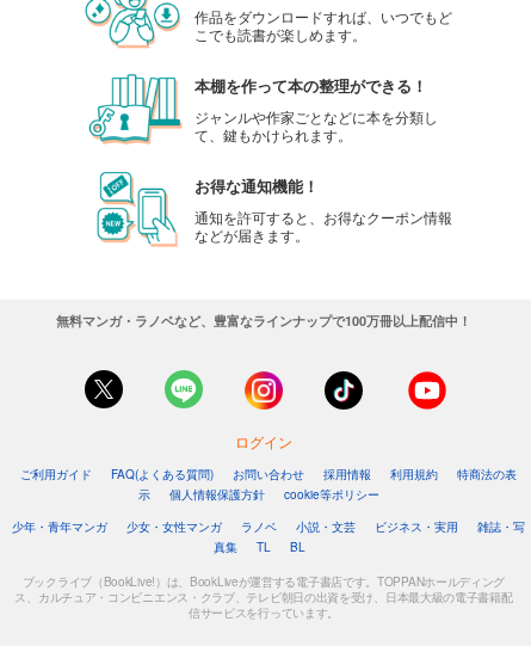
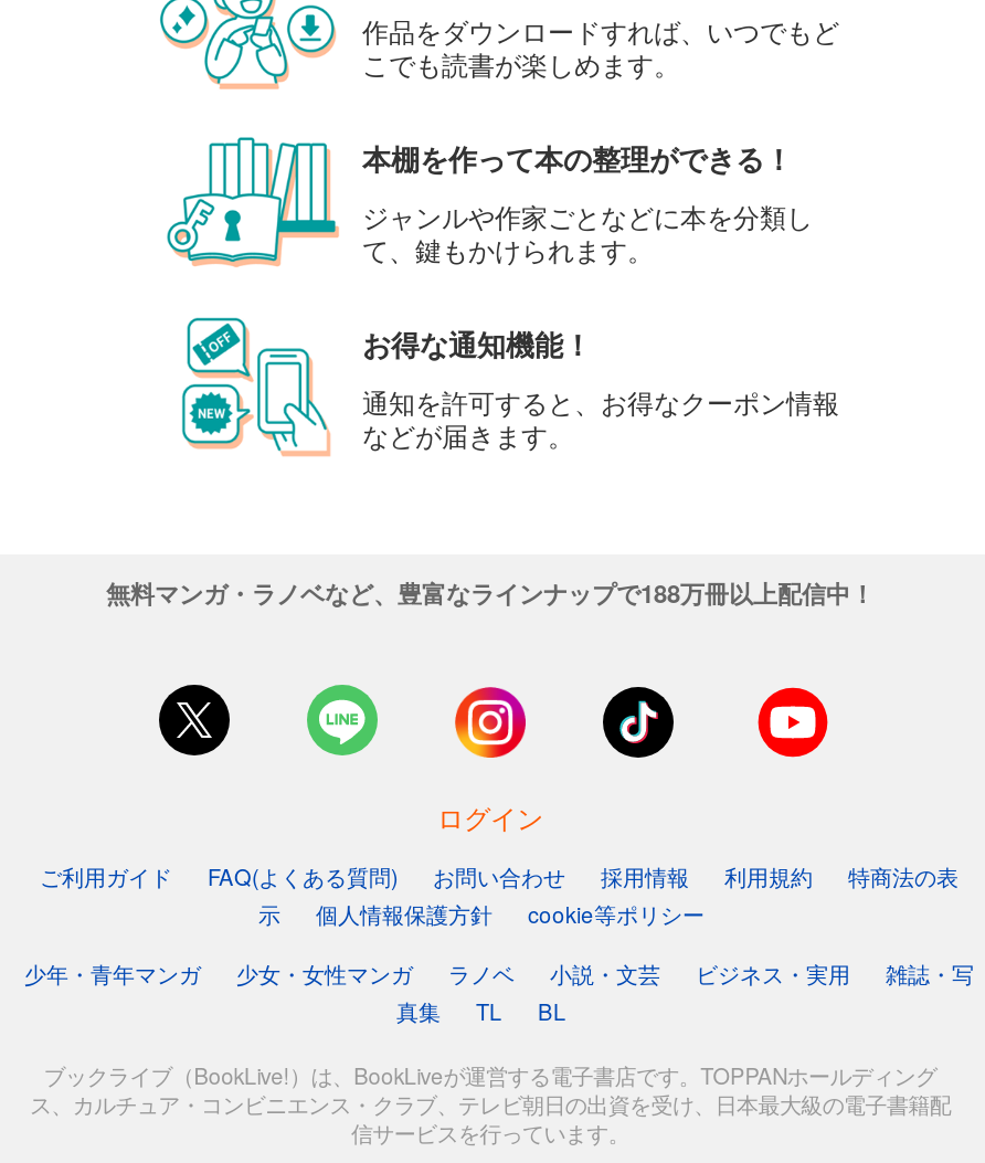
- 無料マンガ・ラノベなど、豊富なラインナップで100万冊以上配信中！
+ 無料マンガ・ラノベなど、豊富なラインナップで188万冊以上配信中！
